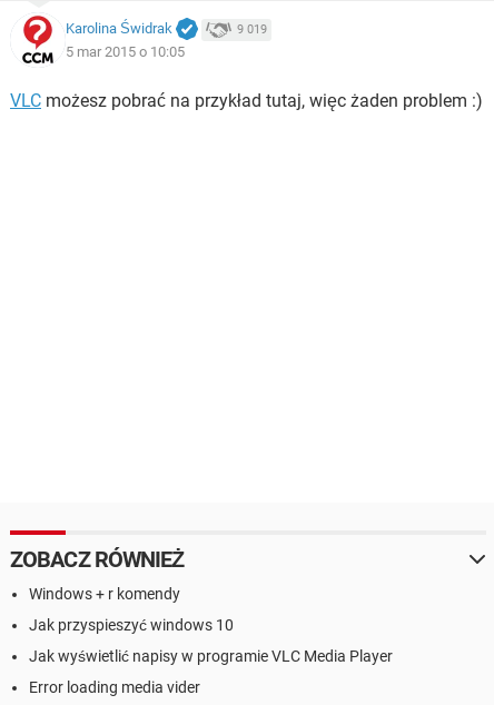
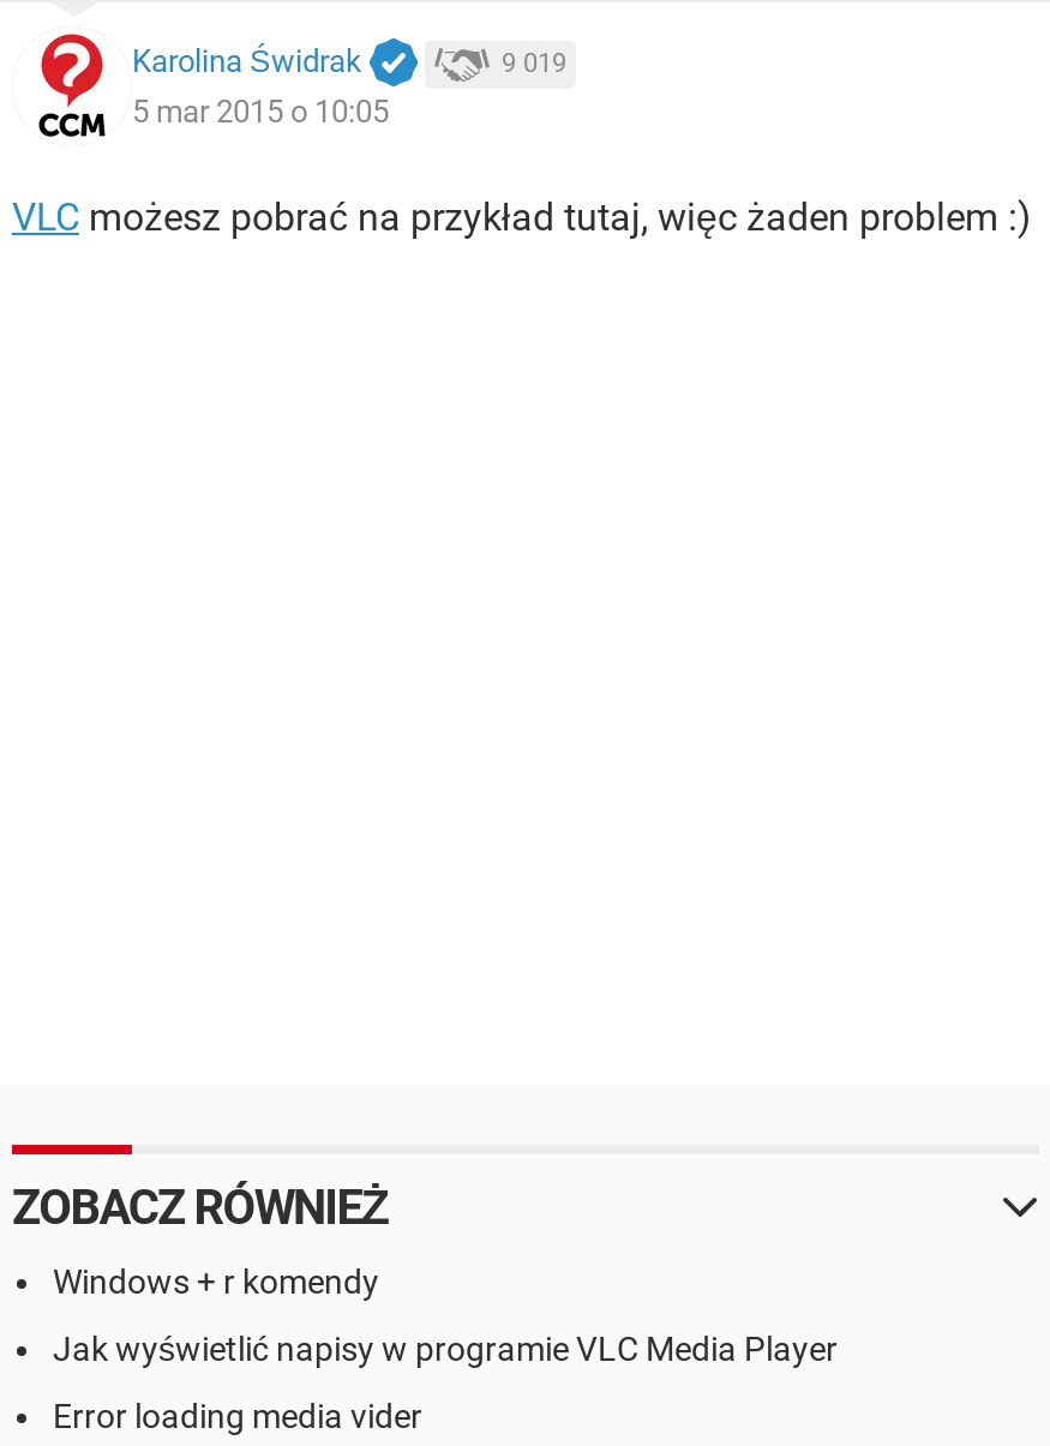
- Jak przyspieszyć windows 10
